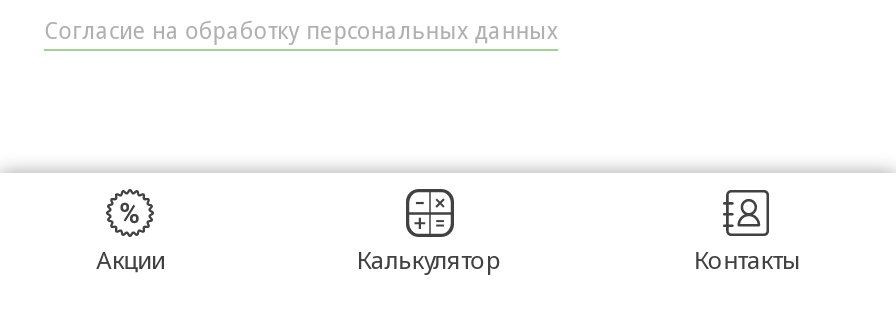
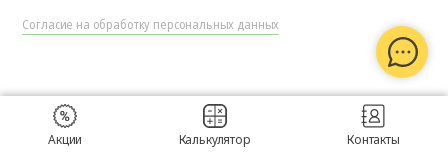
+ [image]
